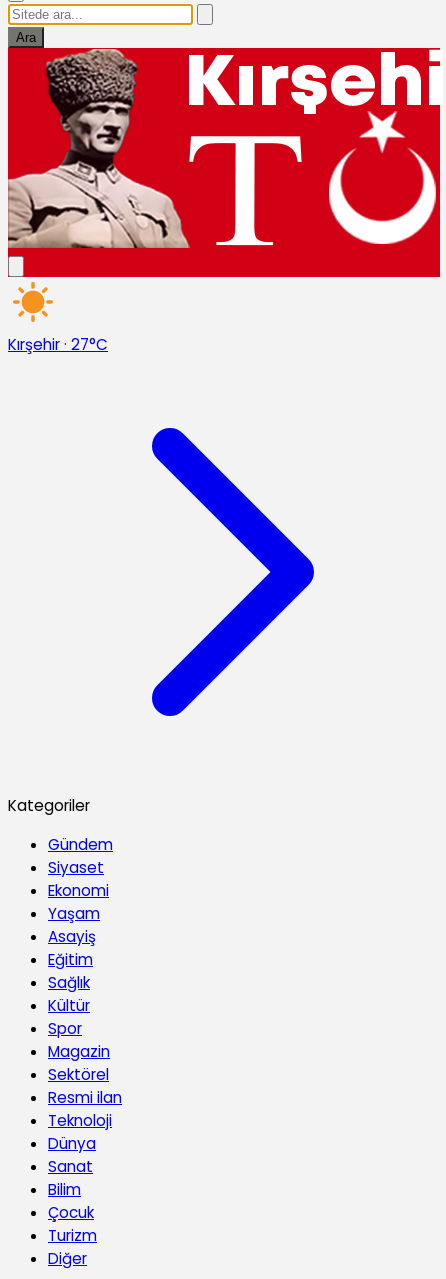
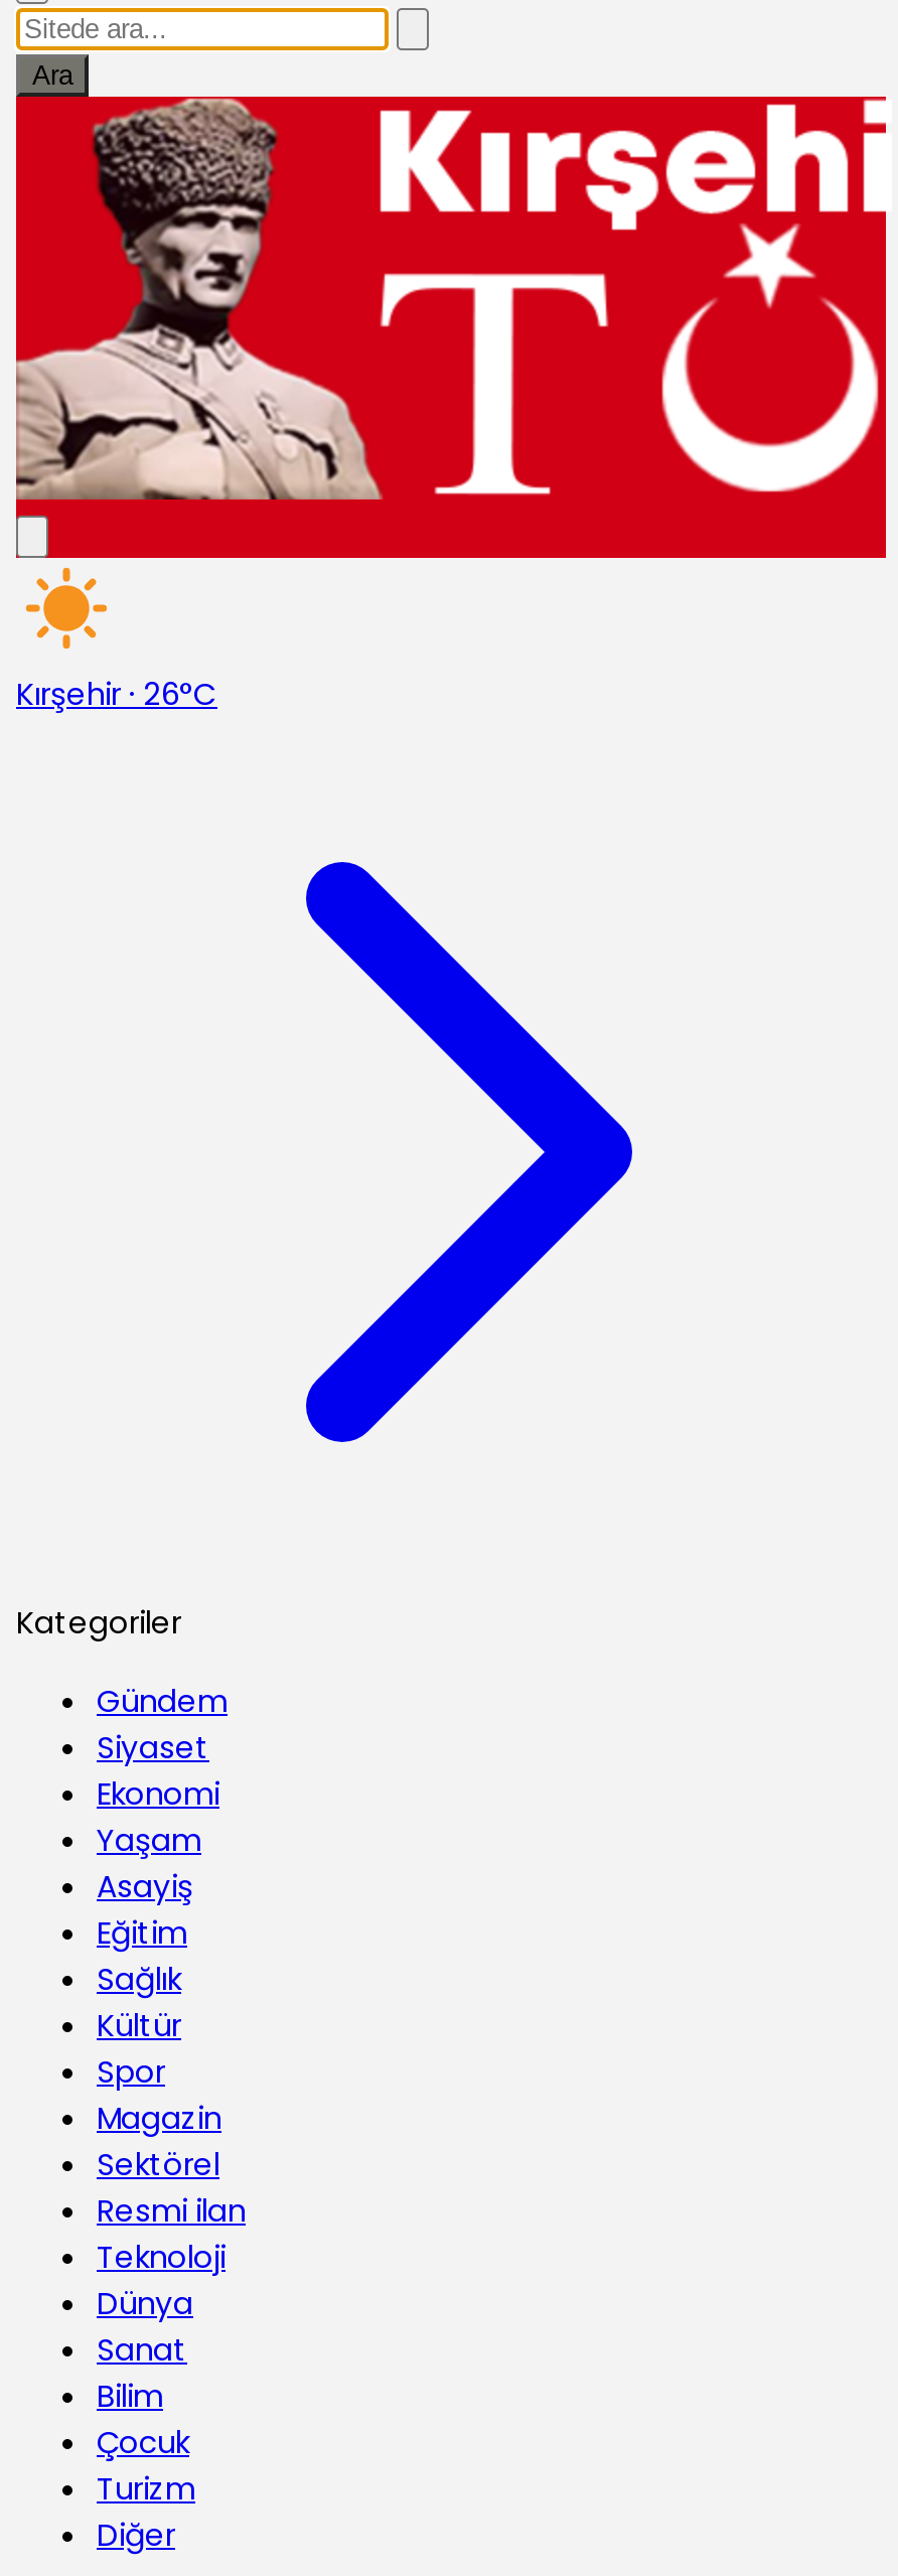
- Kırşehir · 27°C
+ Kırşehir · 26°C
